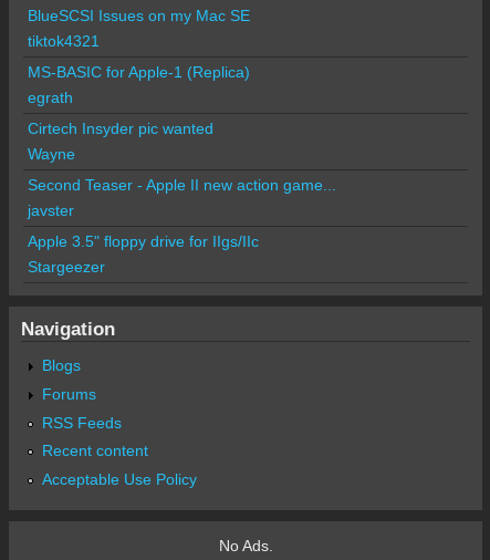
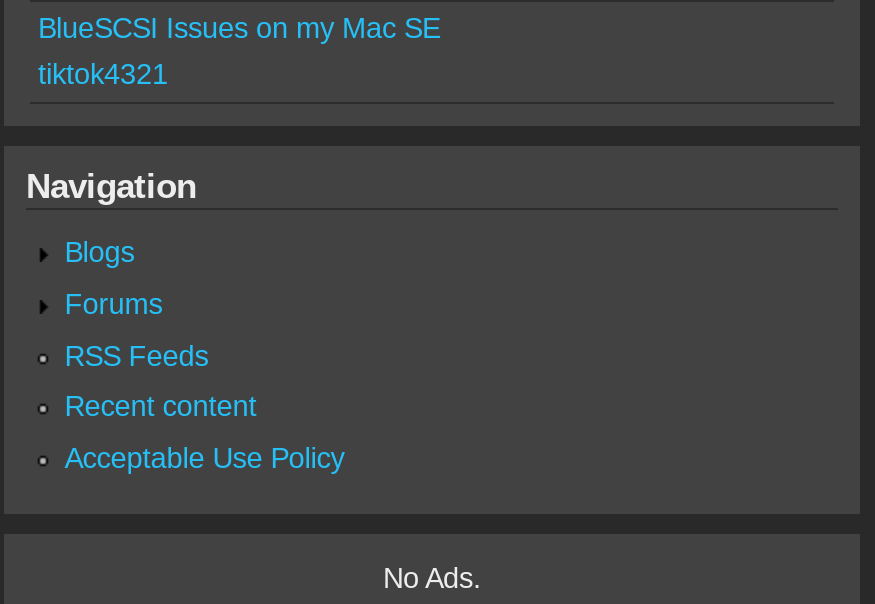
- MS-BASIC for Apple-1 (Replica)
- egrath
- Cirtech Insyder pic wanted
- Wayne
- Second Teaser - Apple II new action game...
- javster
- Apple 3.5" floppy drive for IIgs/IIc
- Stargeezer
